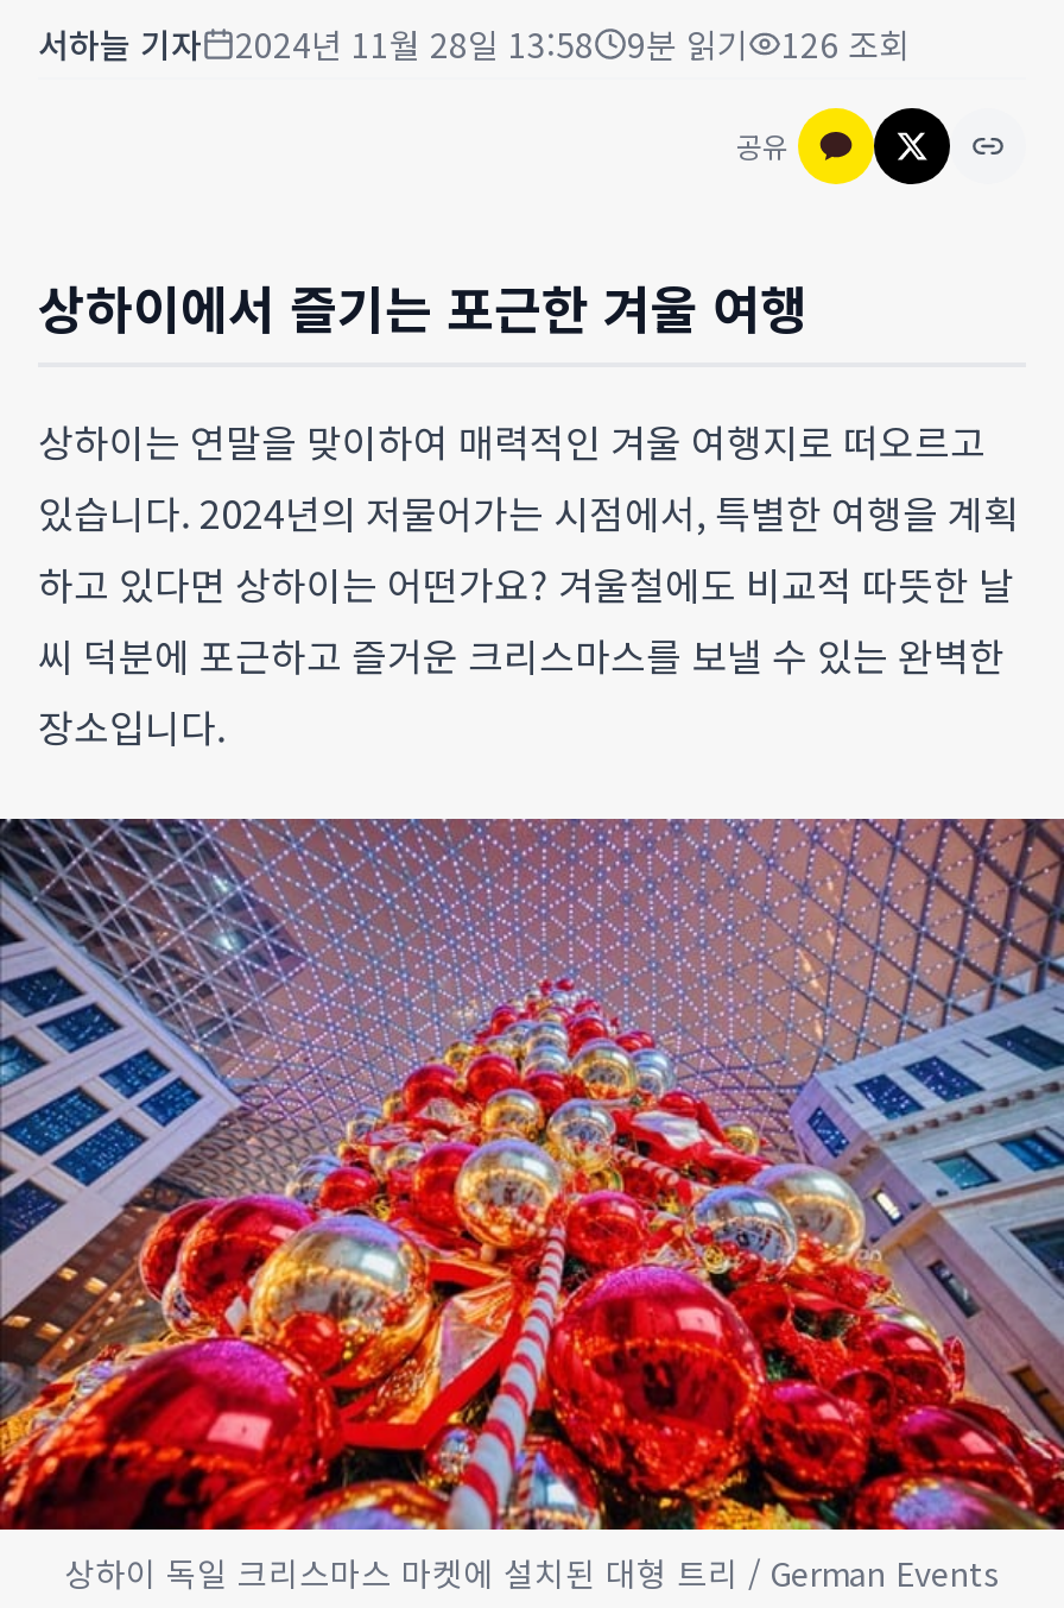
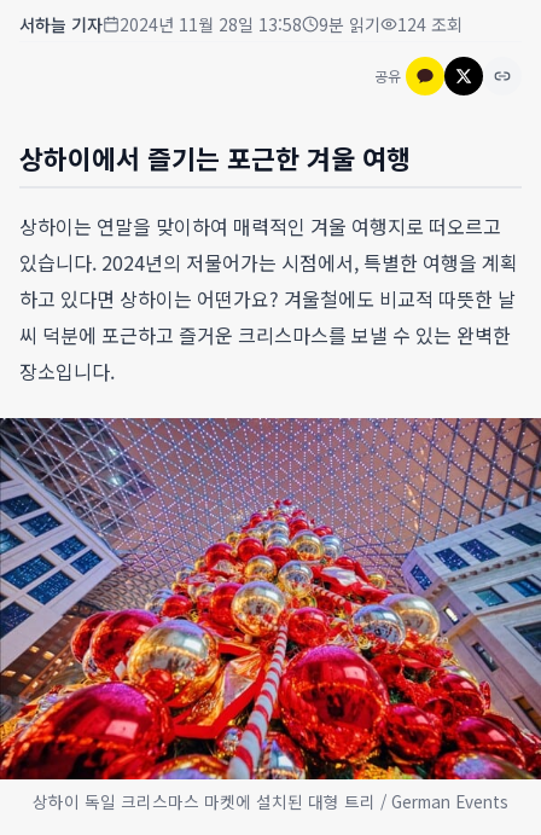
- 126 조회
+ 124 조회
